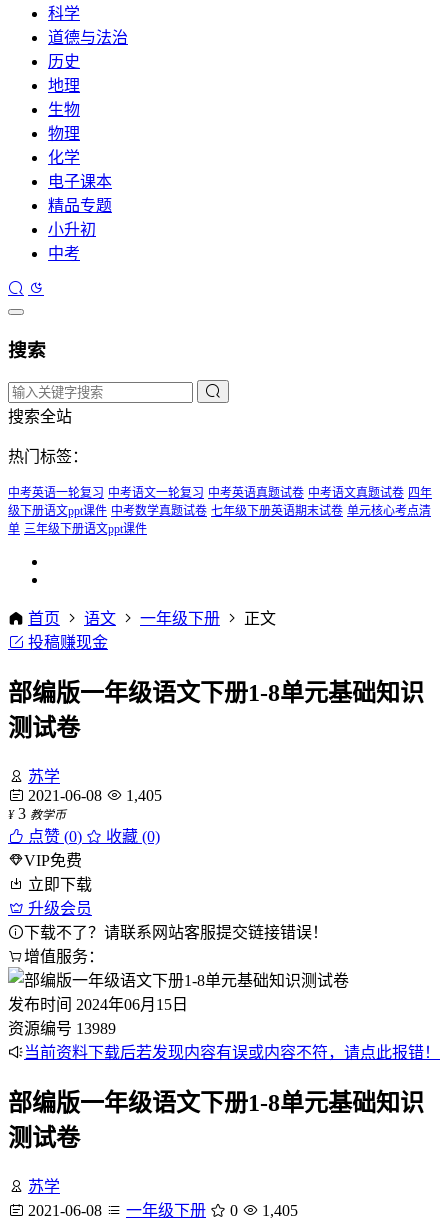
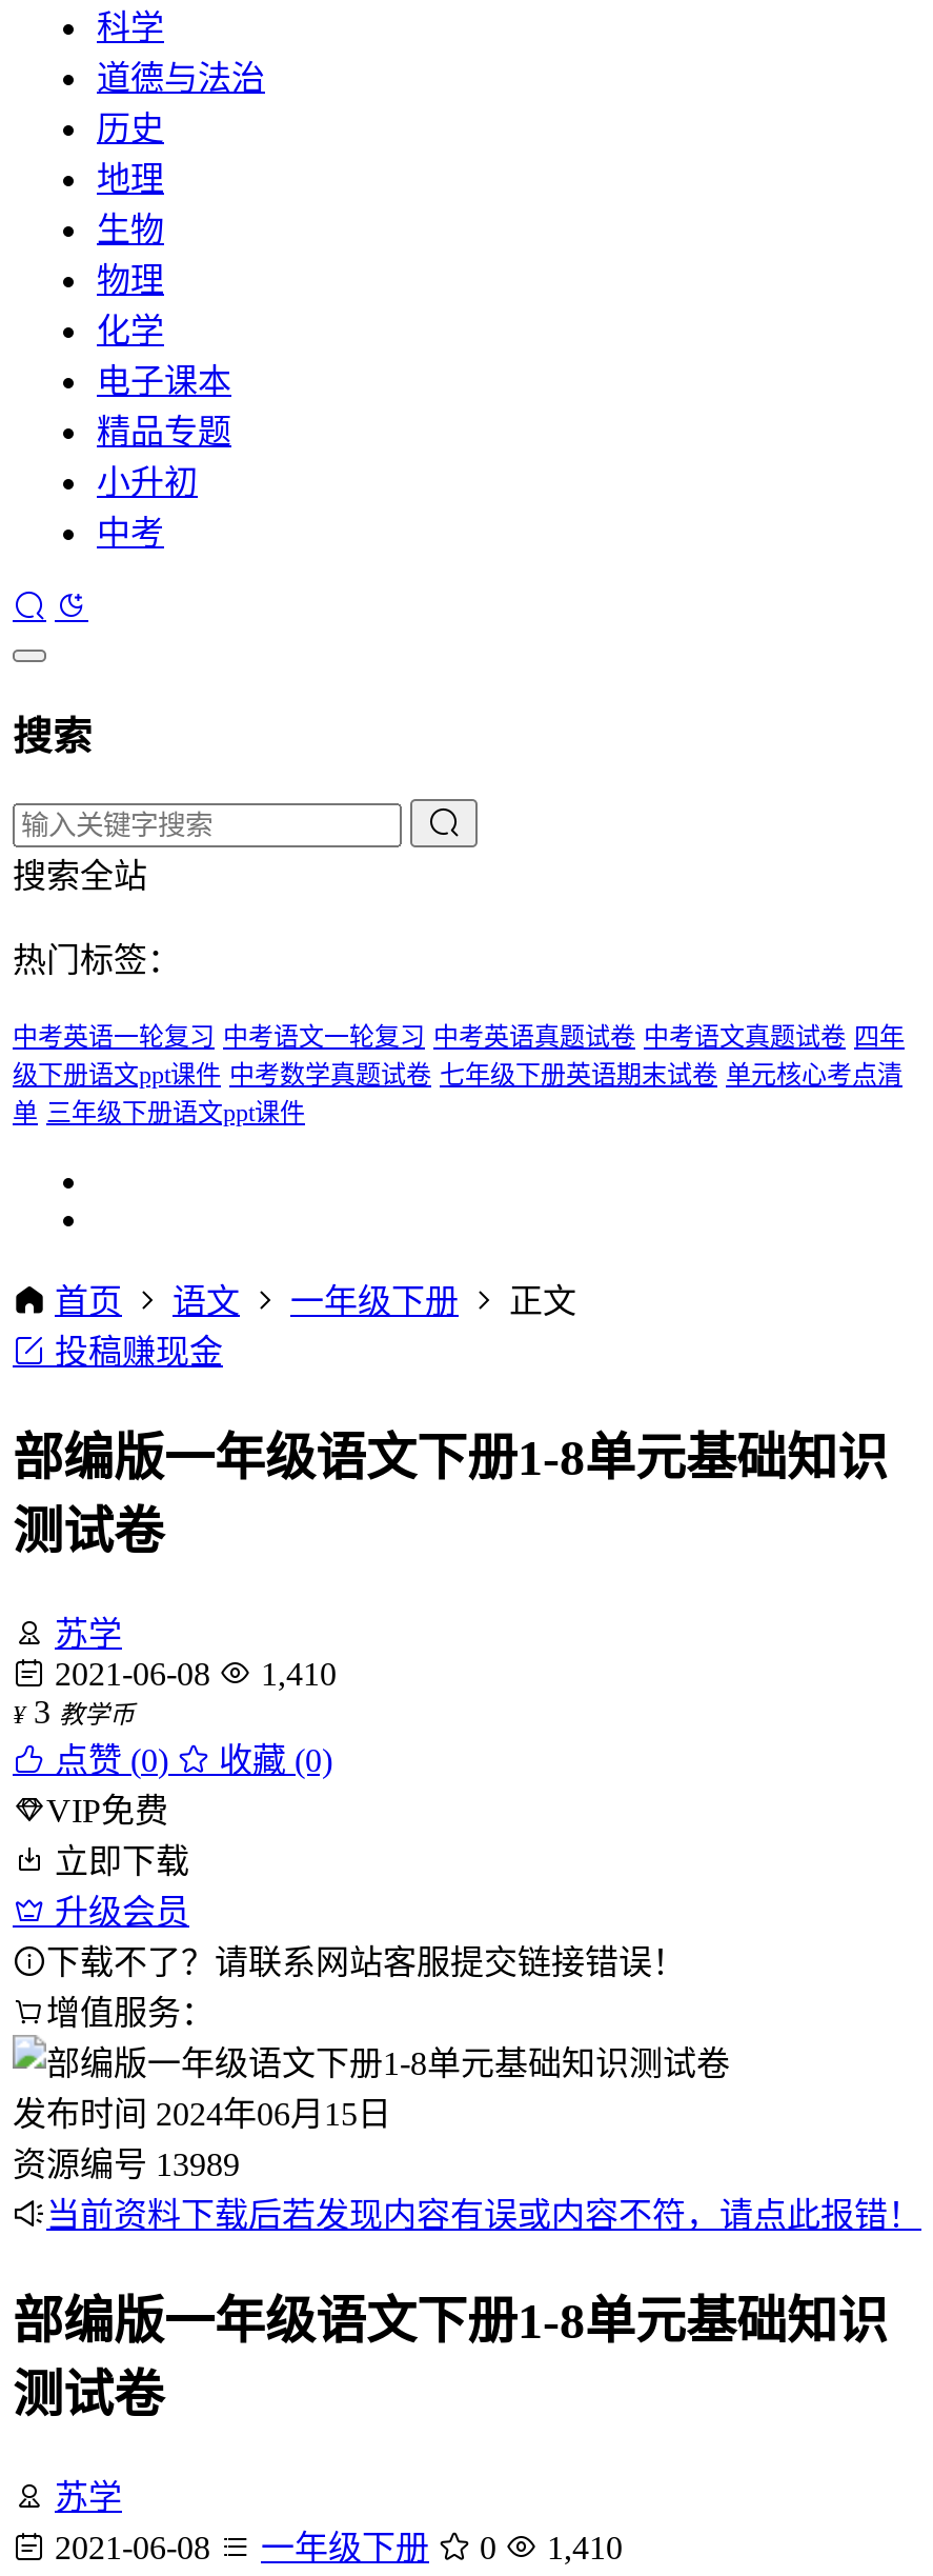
- 2021-06-08 1,405
+ 2021-06-08 1,410

- 2021-06-08 一年级下册 0 1,405
+ 2021-06-08 一年级下册 0 1,410
